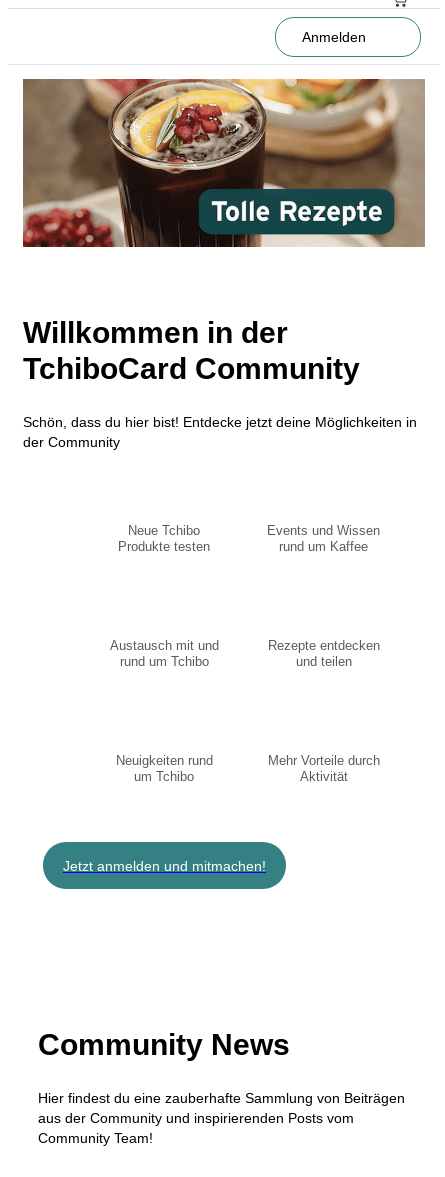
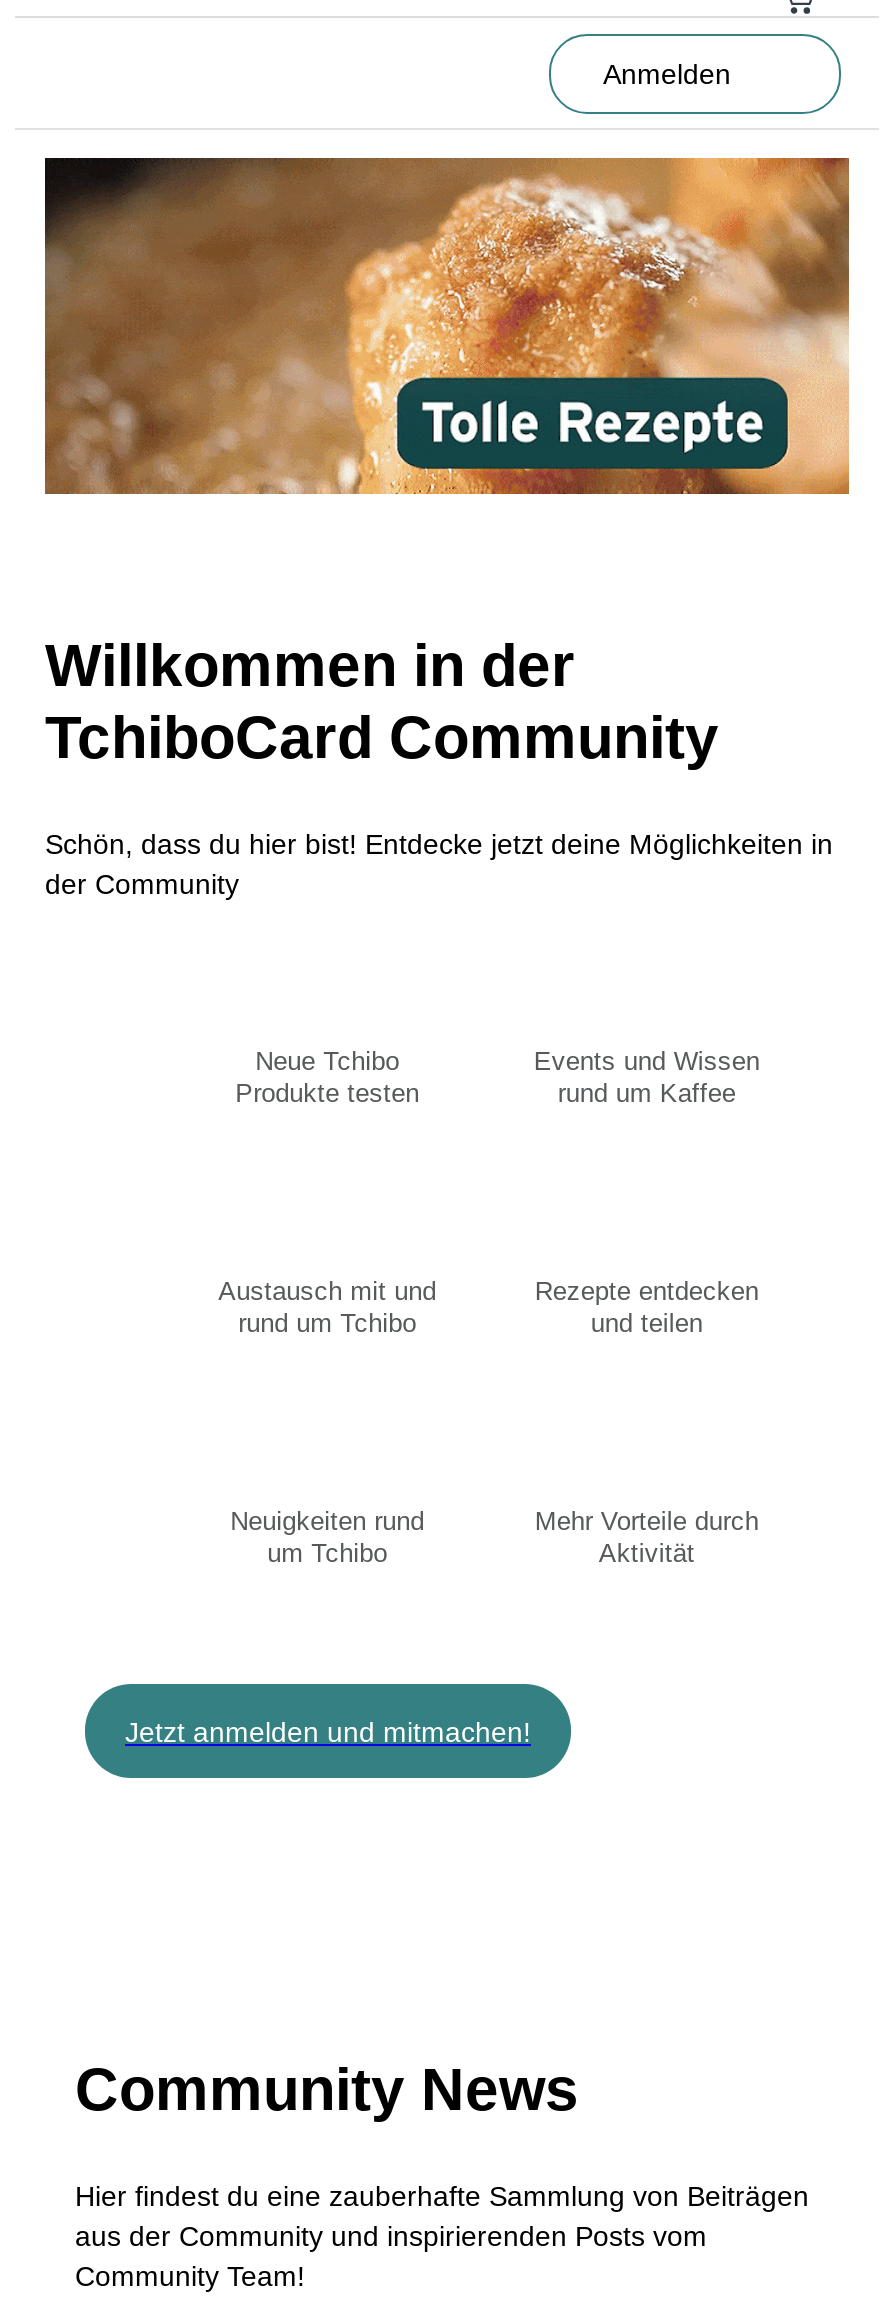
- [image]
+ [image]
